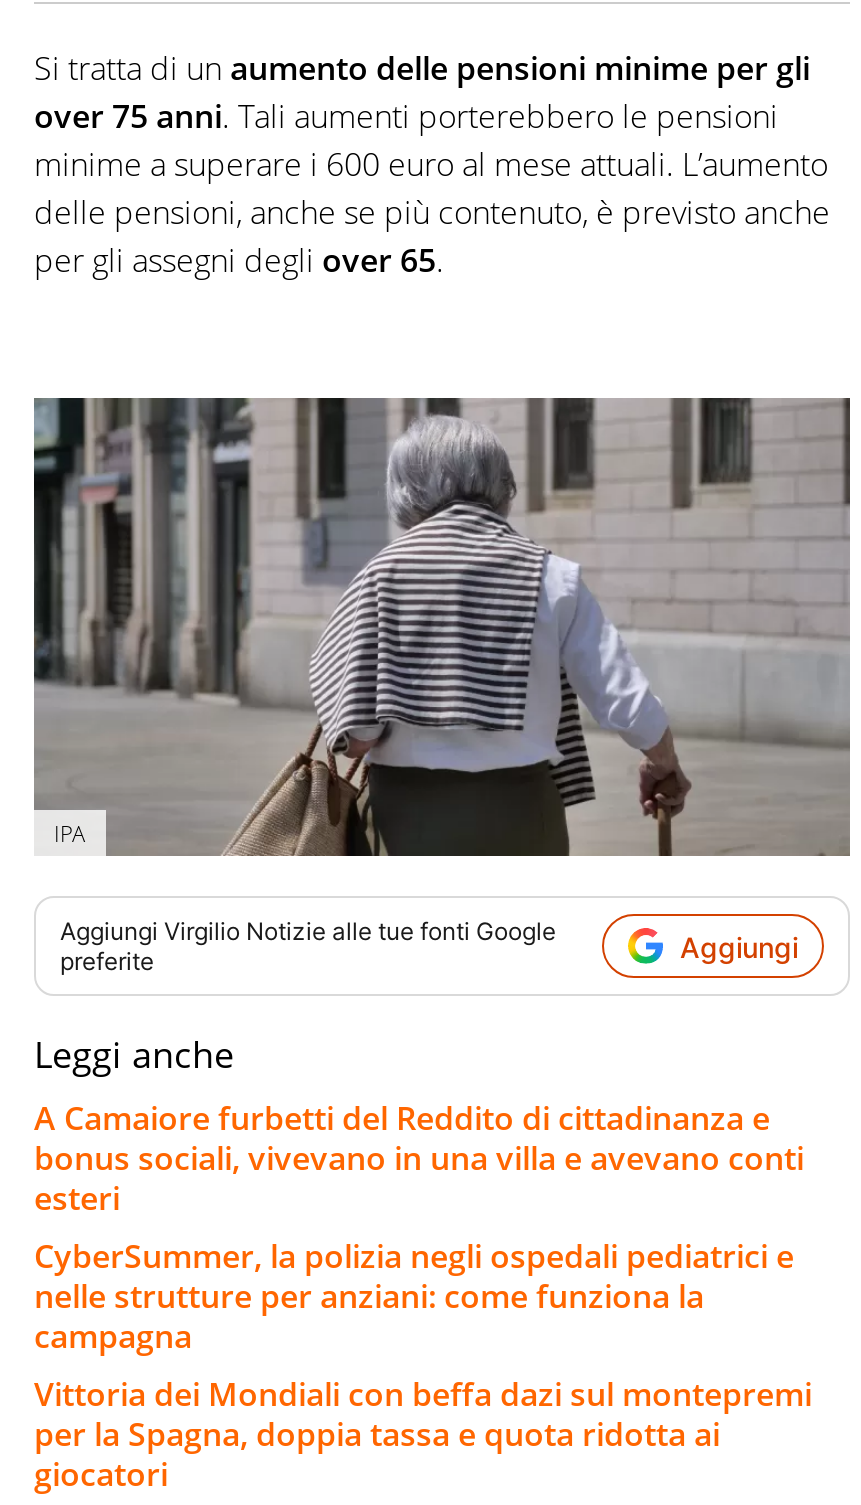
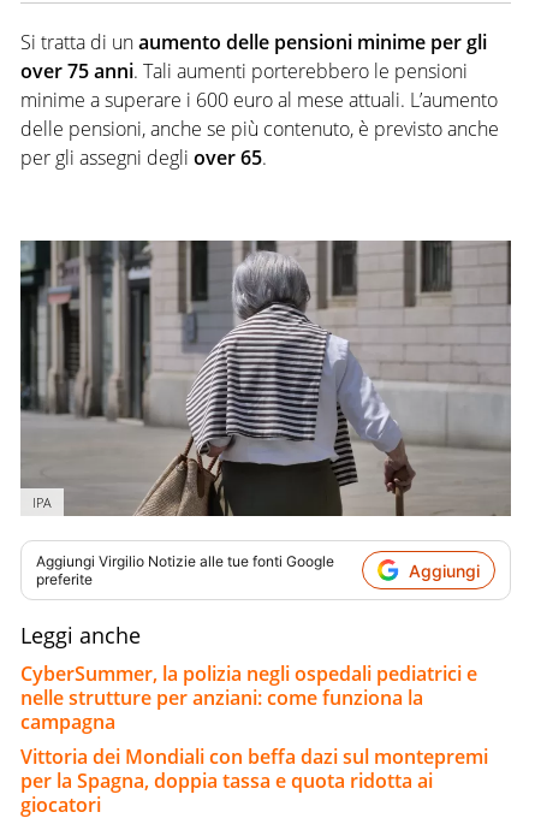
- A Camaiore furbetti del Reddito di cittadinanza e
- bonus sociali, vivevano in una villa e avevano conti
- esteri
